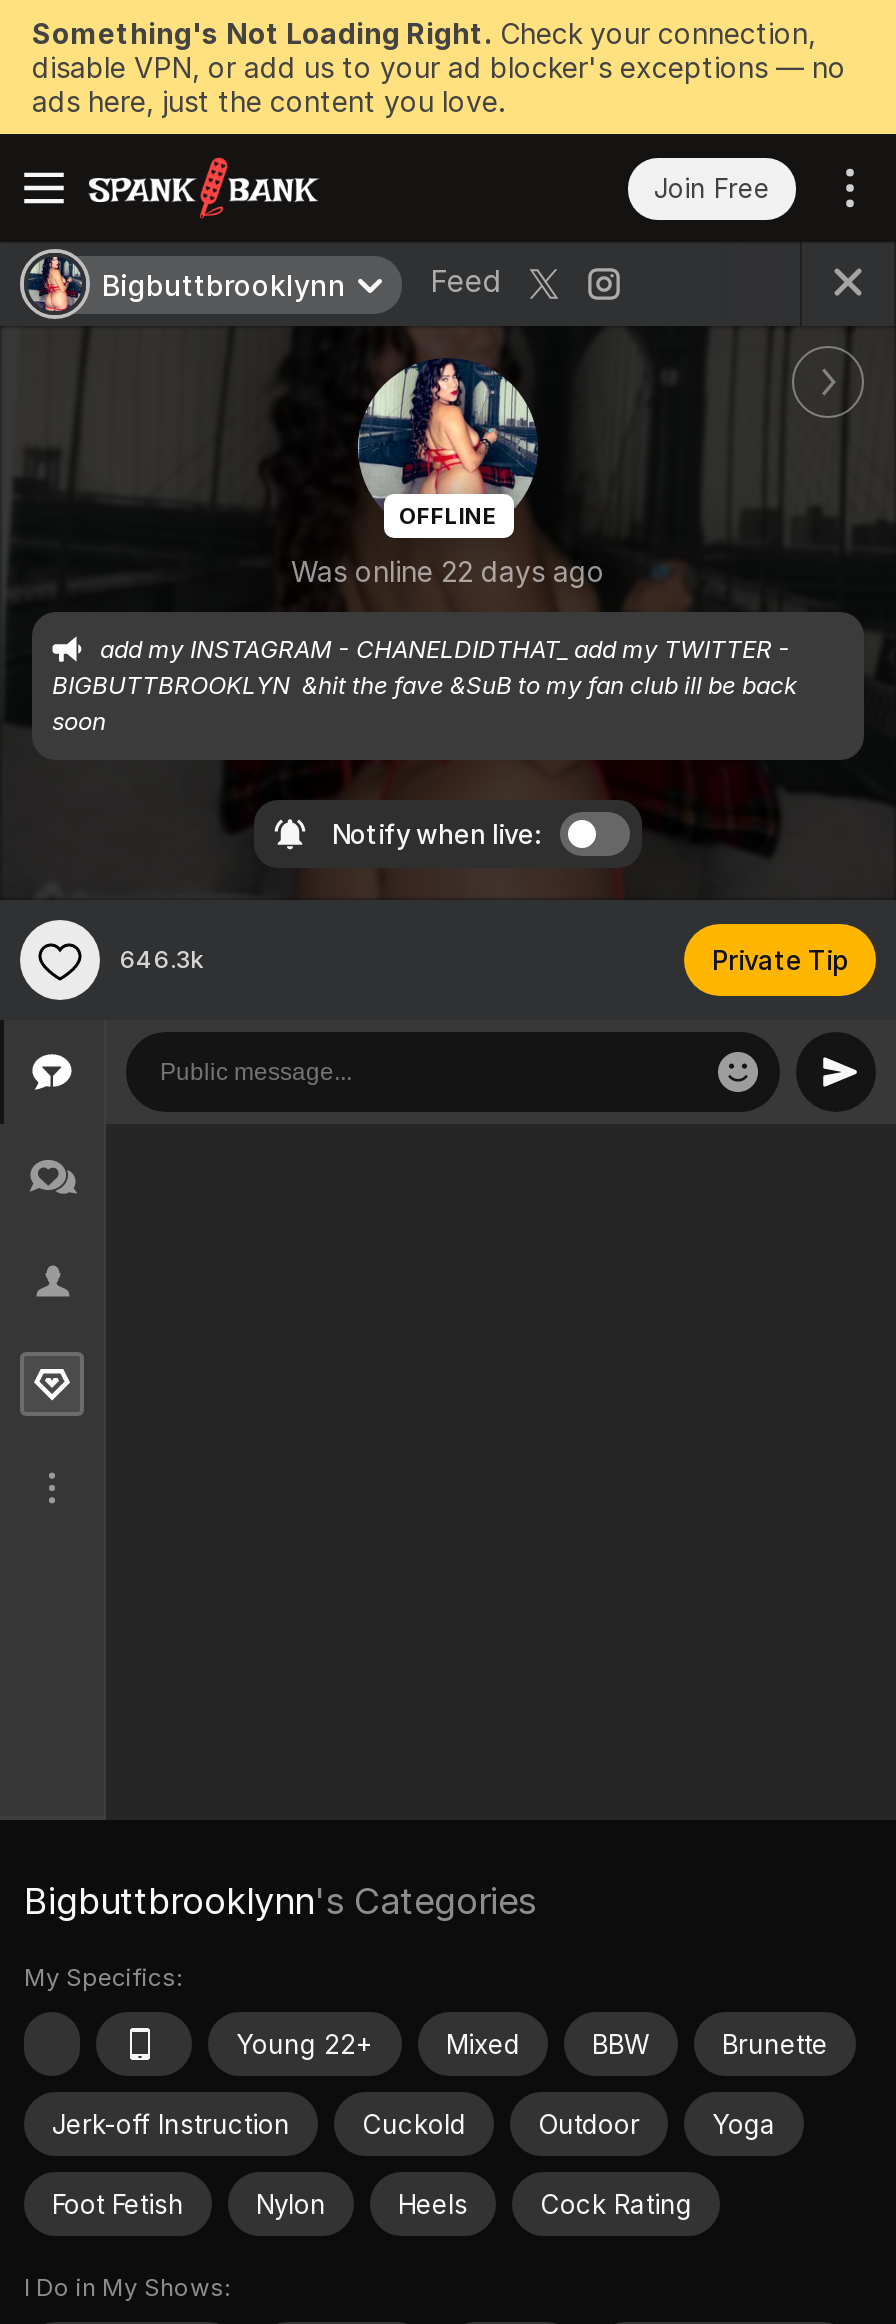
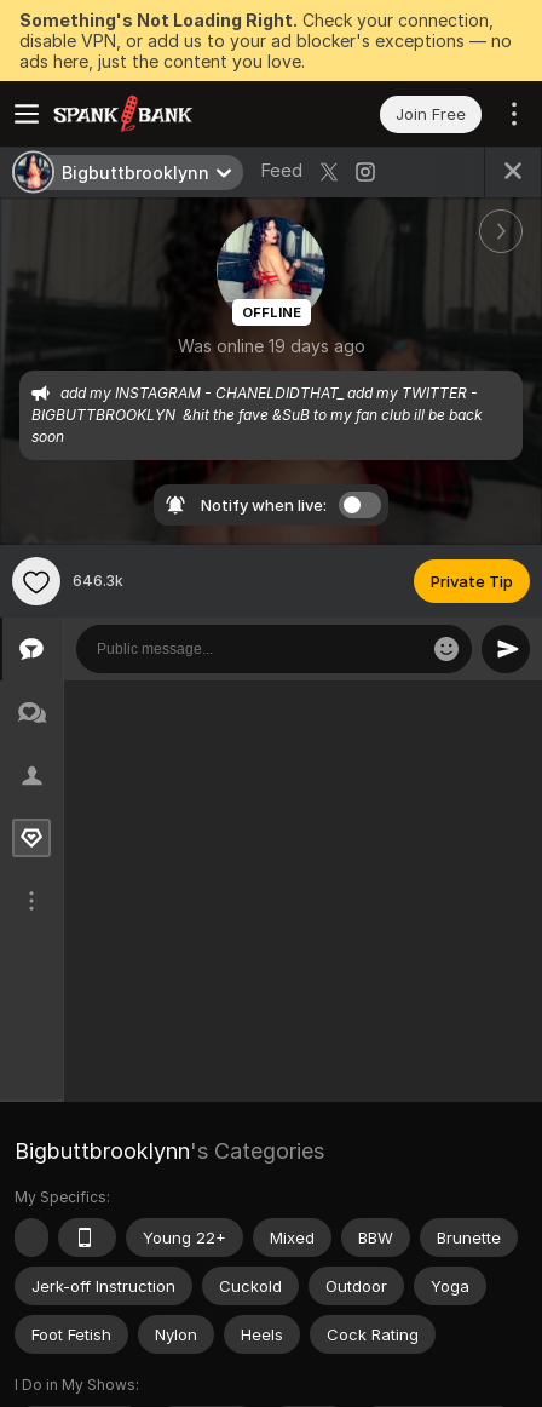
- Was online 22 days ago
+ Was online 19 days ago
